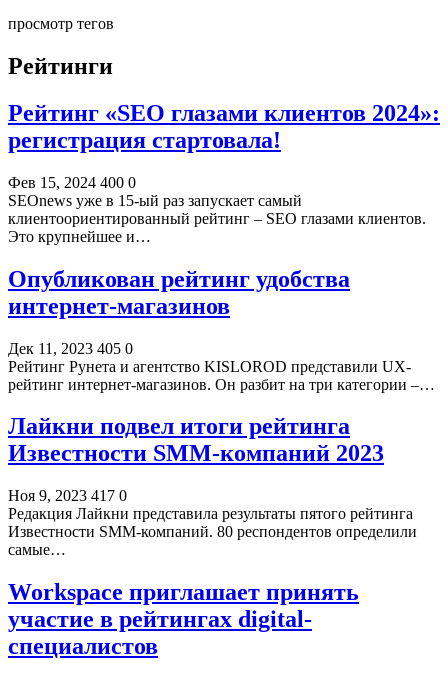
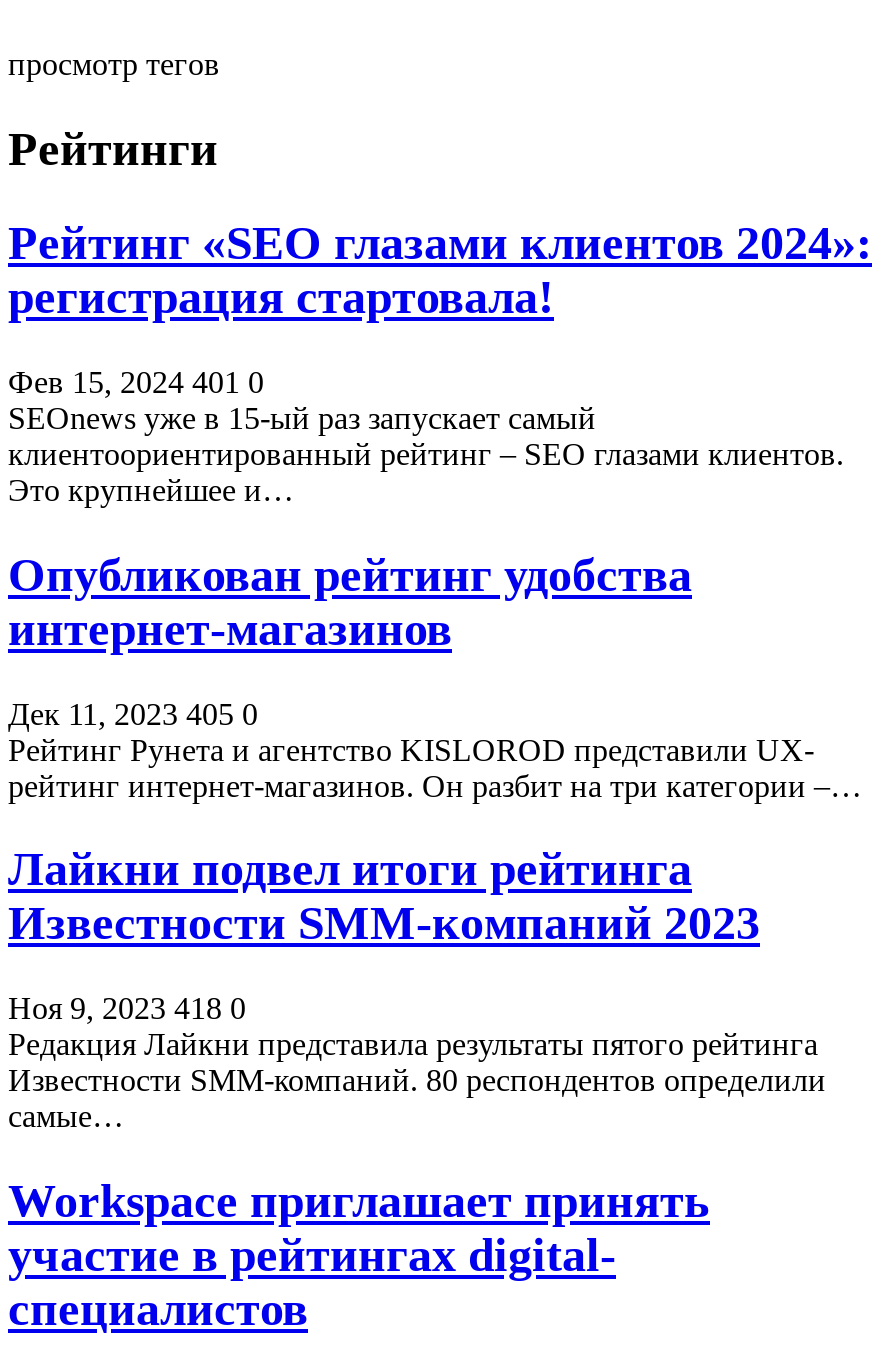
- Фев 15, 2024 400 0
+ Фев 15, 2024 401 0

- Ноя 9, 2023 417 0
+ Ноя 9, 2023 418 0
